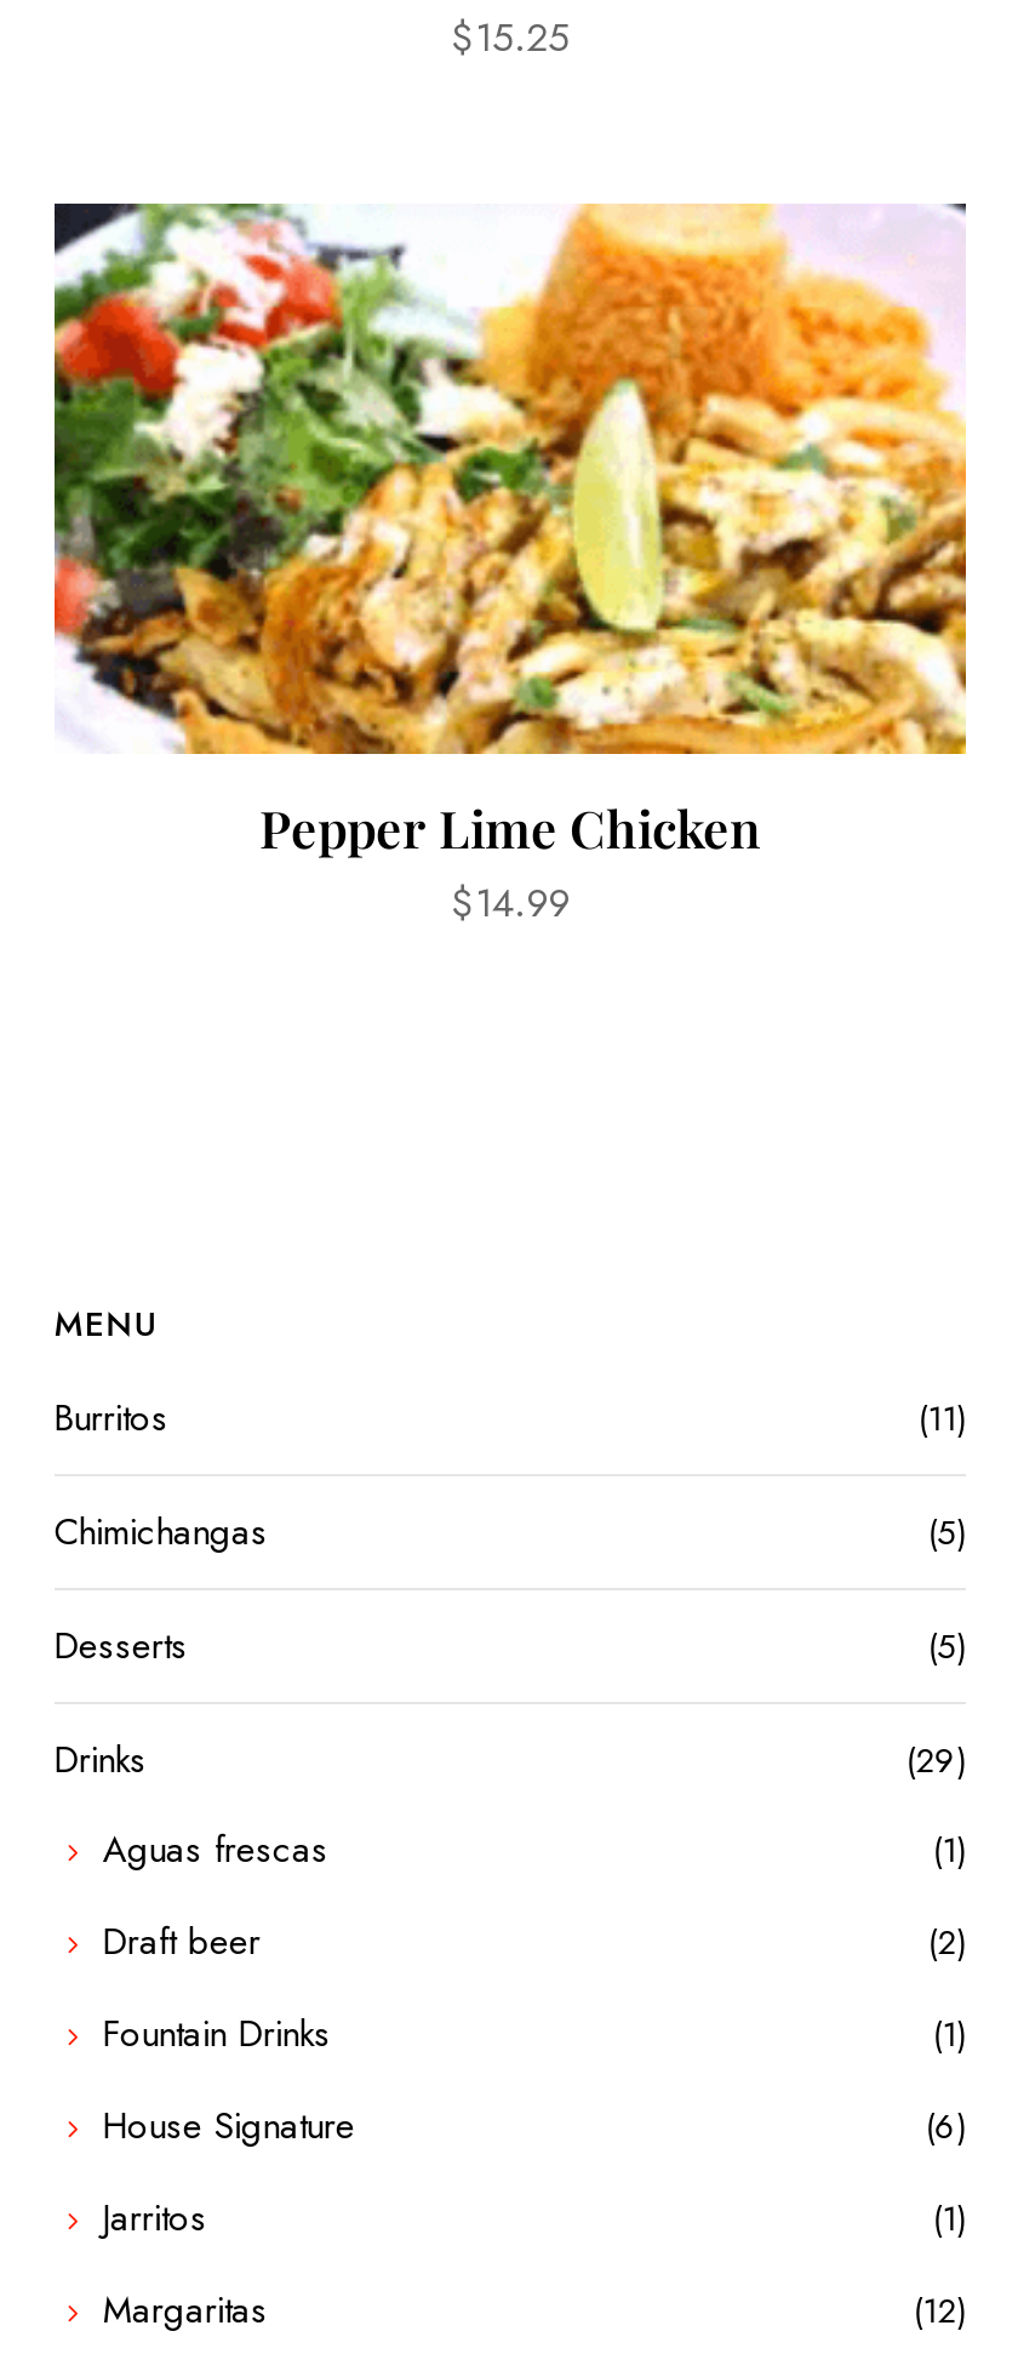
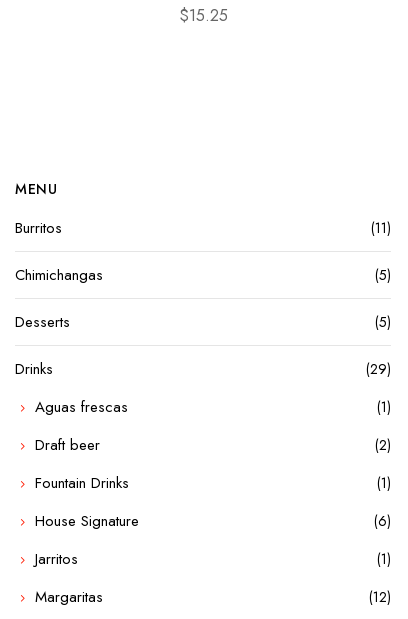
- [image]
- Pepper Lime Chicken
- $14.99
